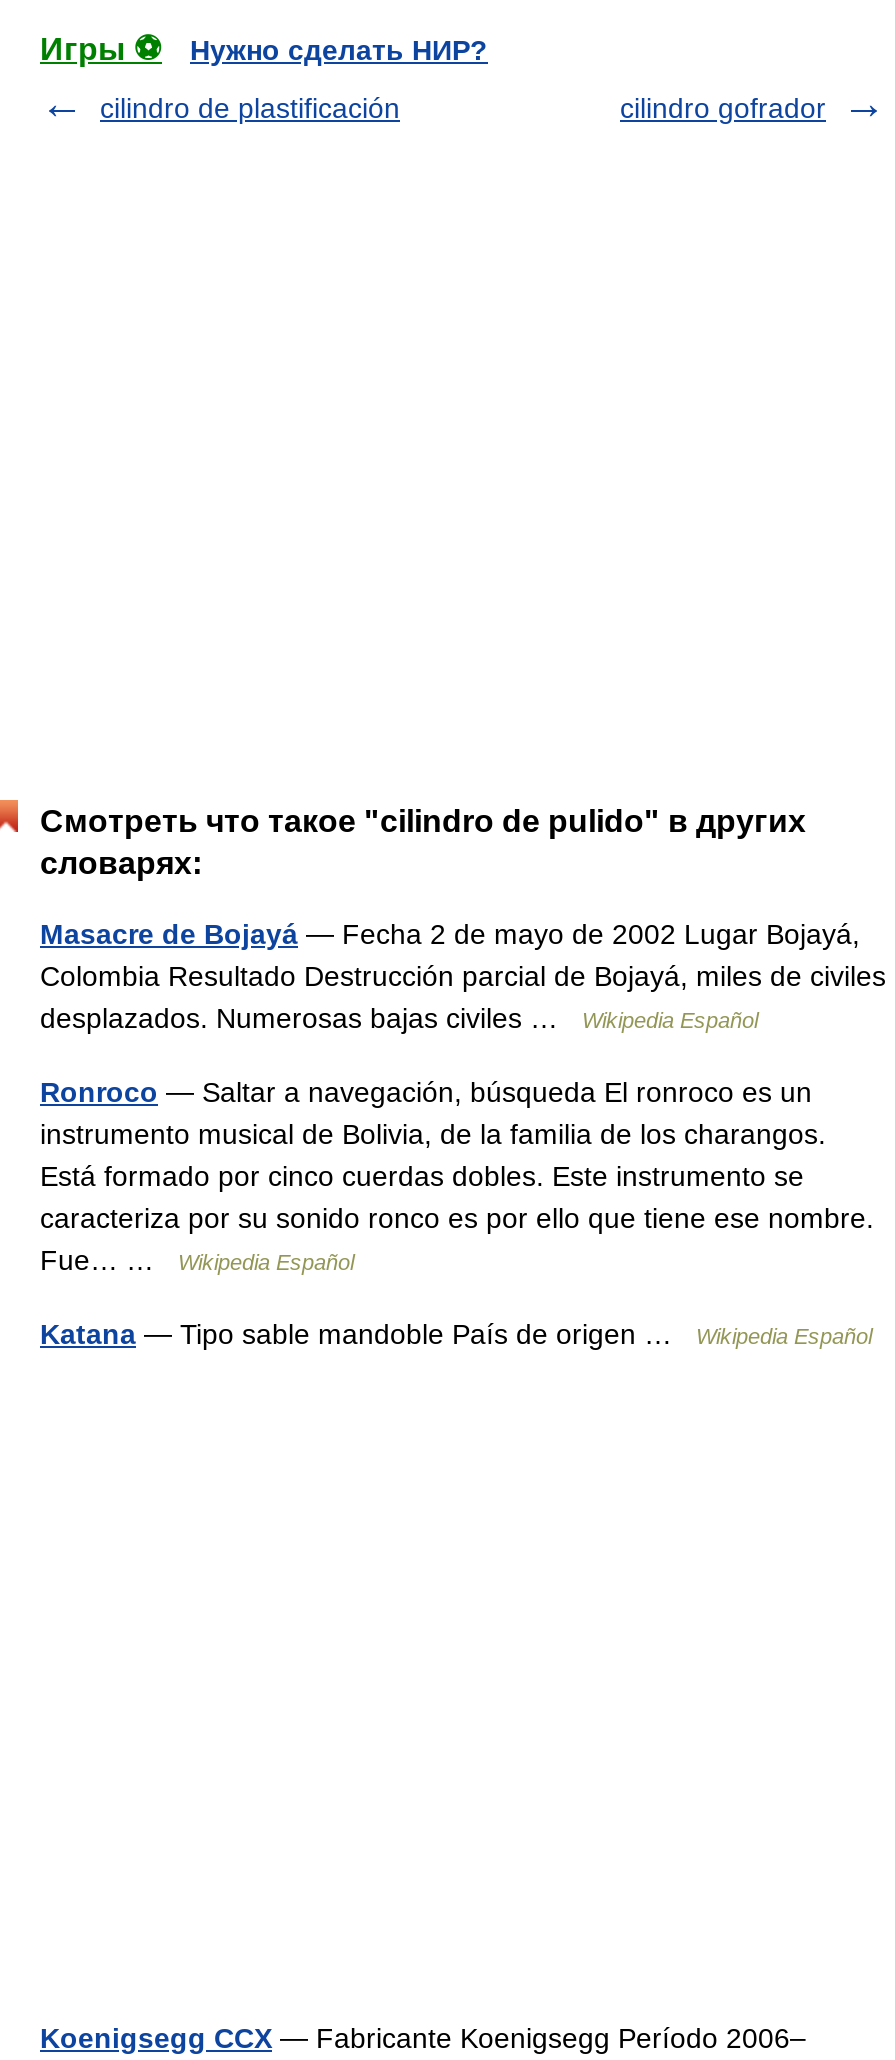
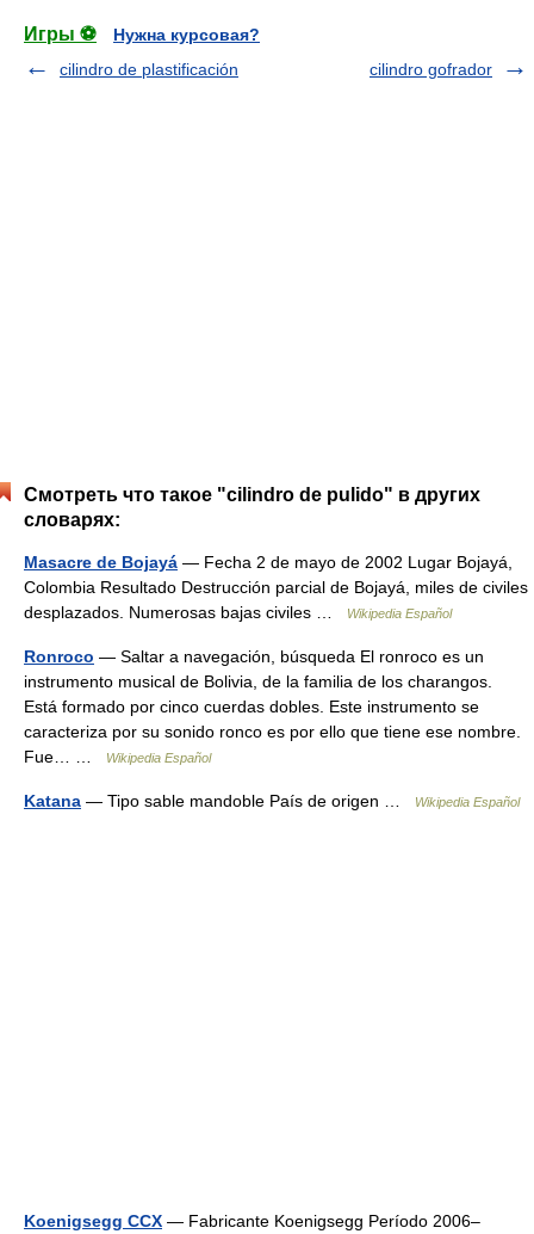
- Нужно сделать НИР?
+ Нужна курсовая?
